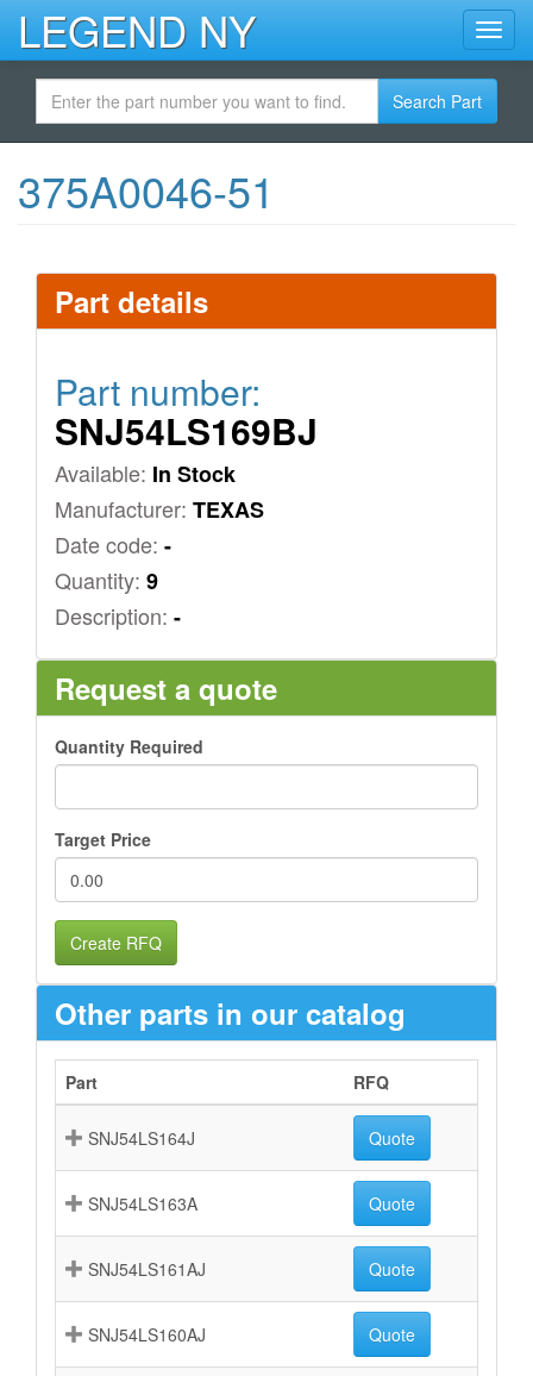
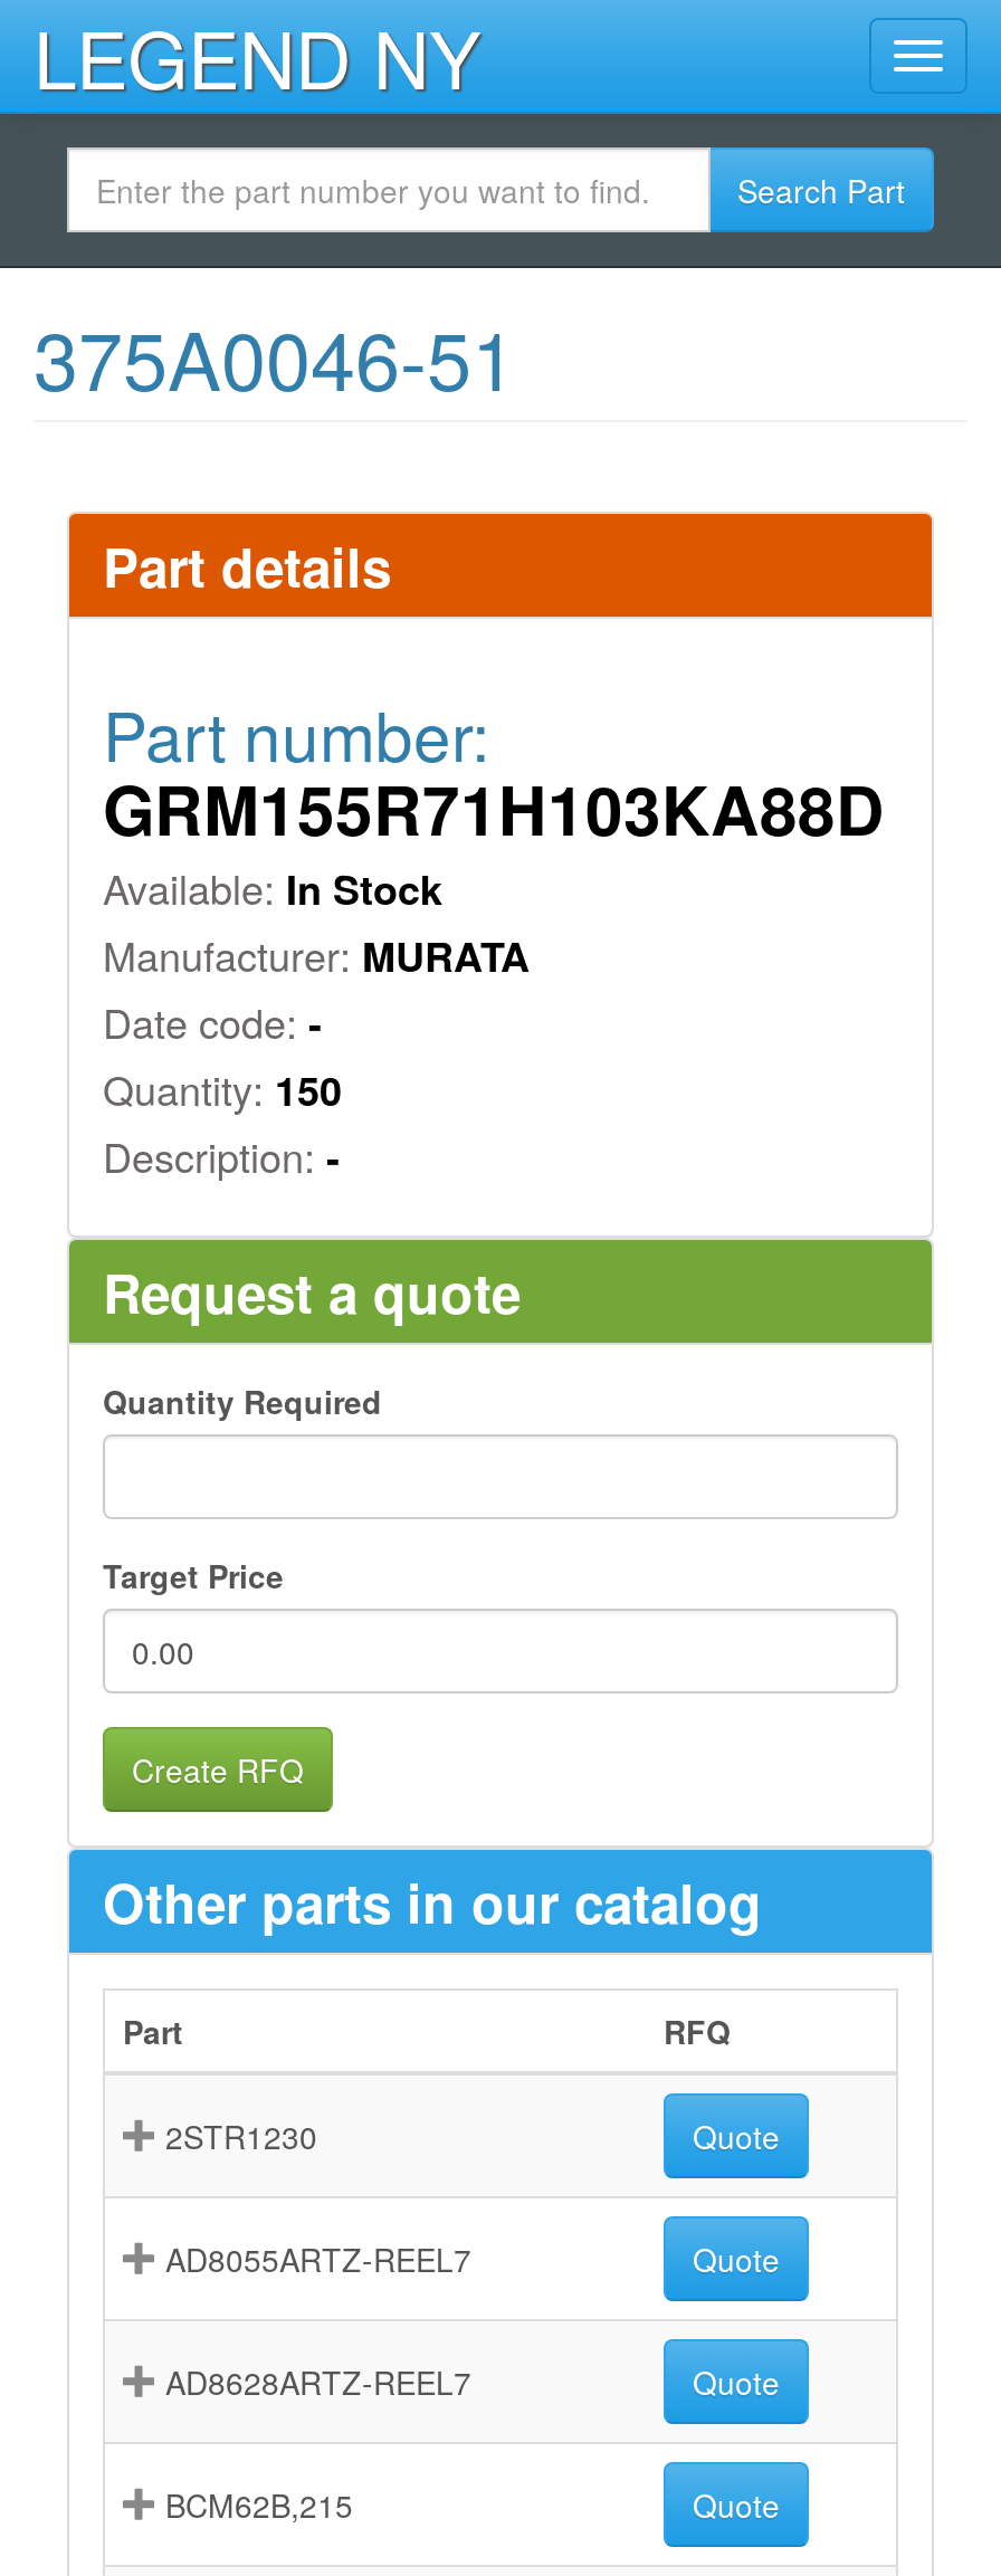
- SNJ54LS169BJ
+ GRM155R71H103KA88D

- Manufacturer: TEXAS
+ Manufacturer: MURATA

- Quantity: 9
+ Quantity: 150

- SNJ54LS164J
+ 2STR1230

- SNJ54LS163A
+ AD8055ARTZ-REEL7

- SNJ54LS161AJ
+ AD8628ARTZ-REEL7

- SNJ54LS160AJ
+ BCM62B,215
